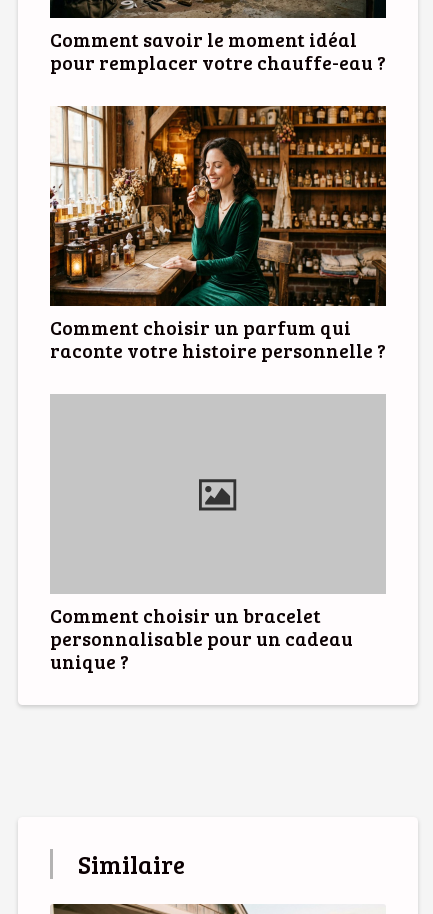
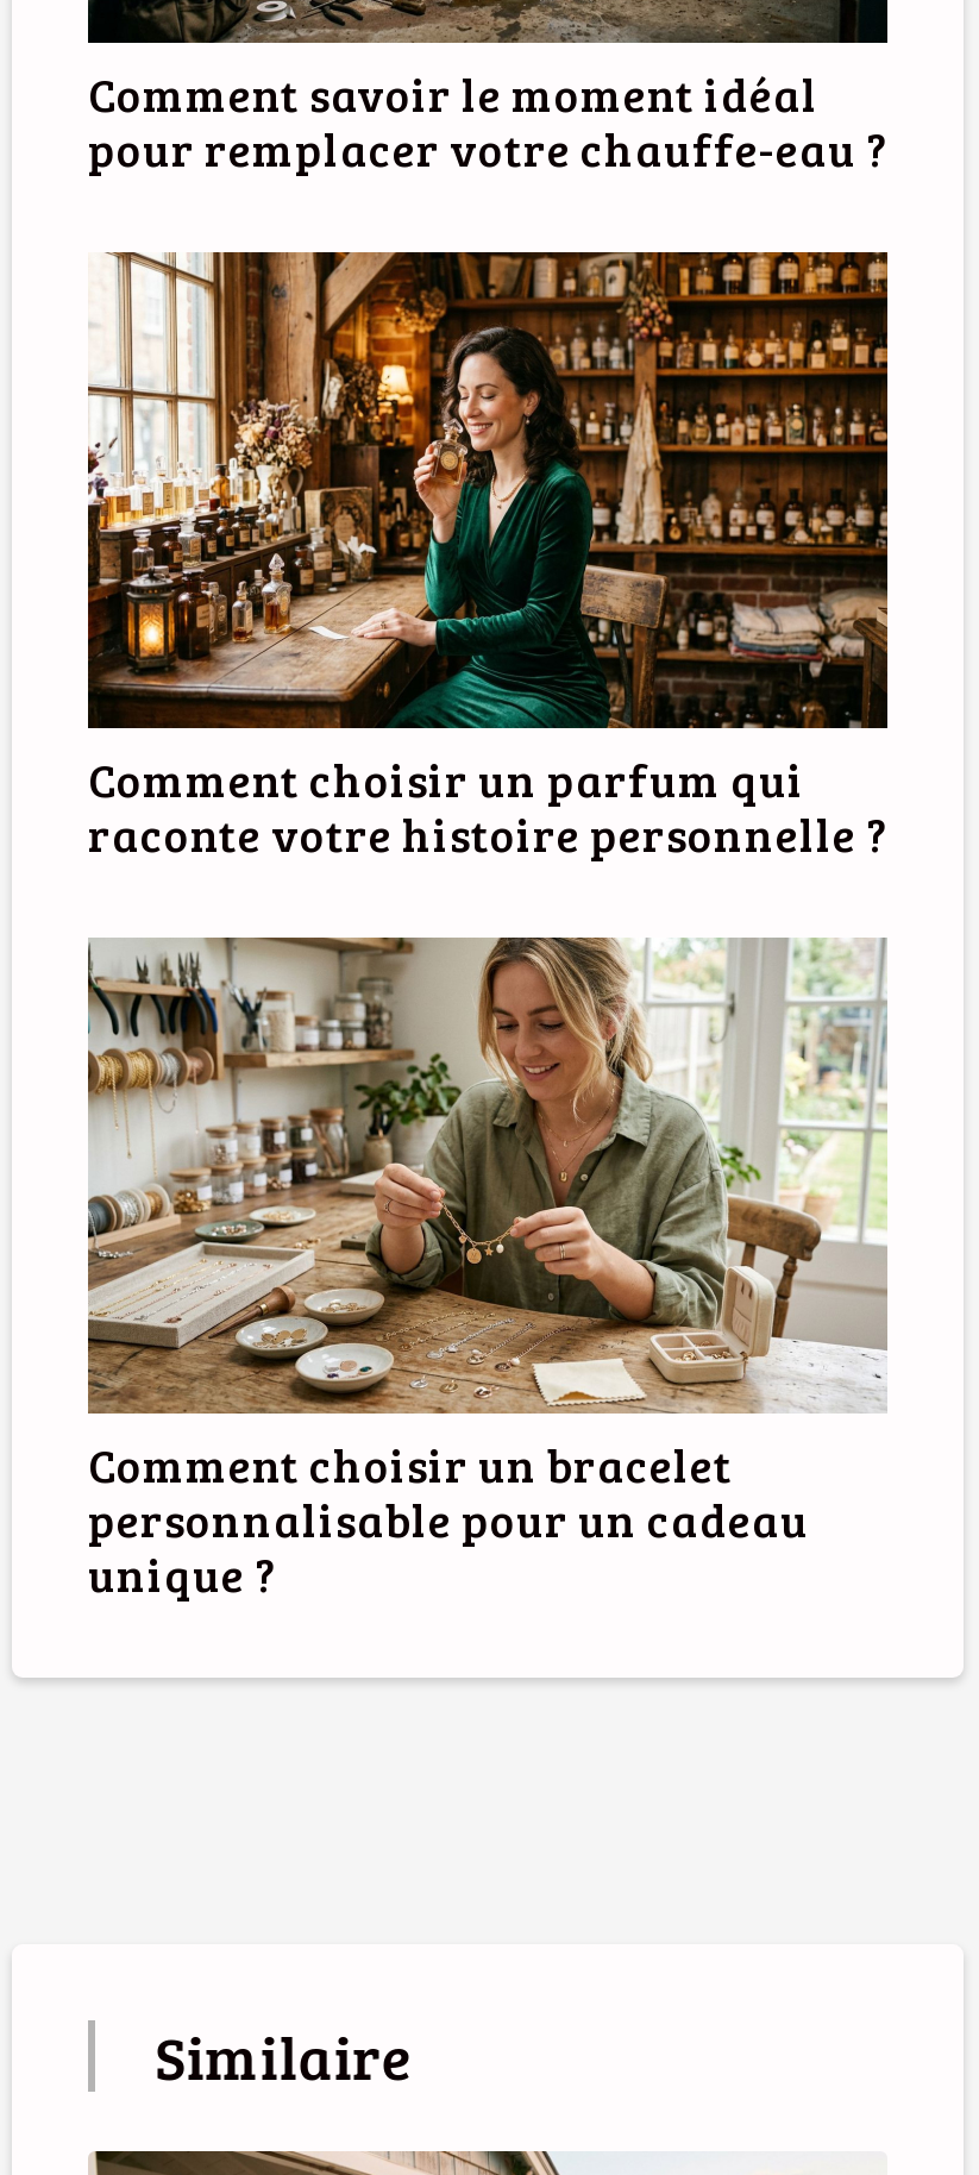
+ [image]
